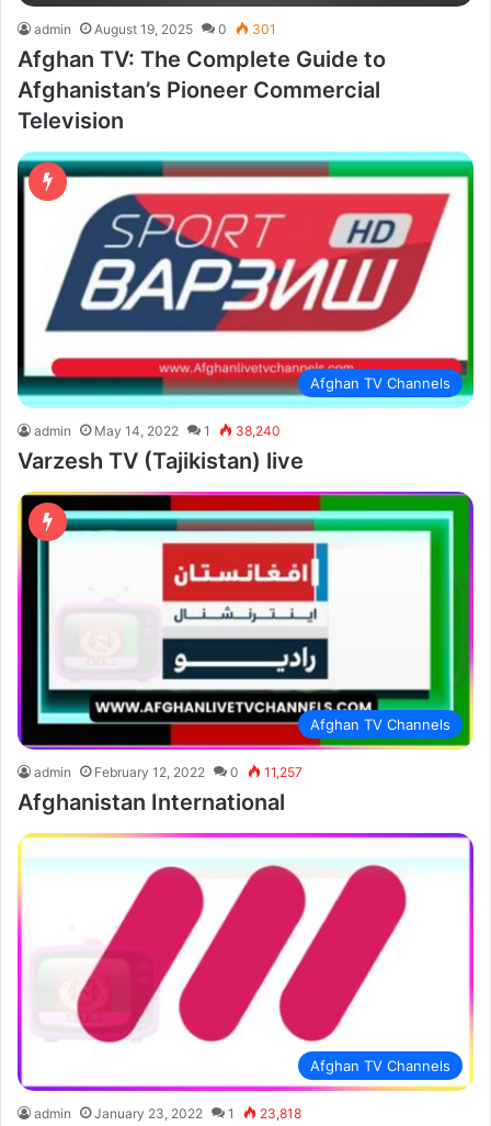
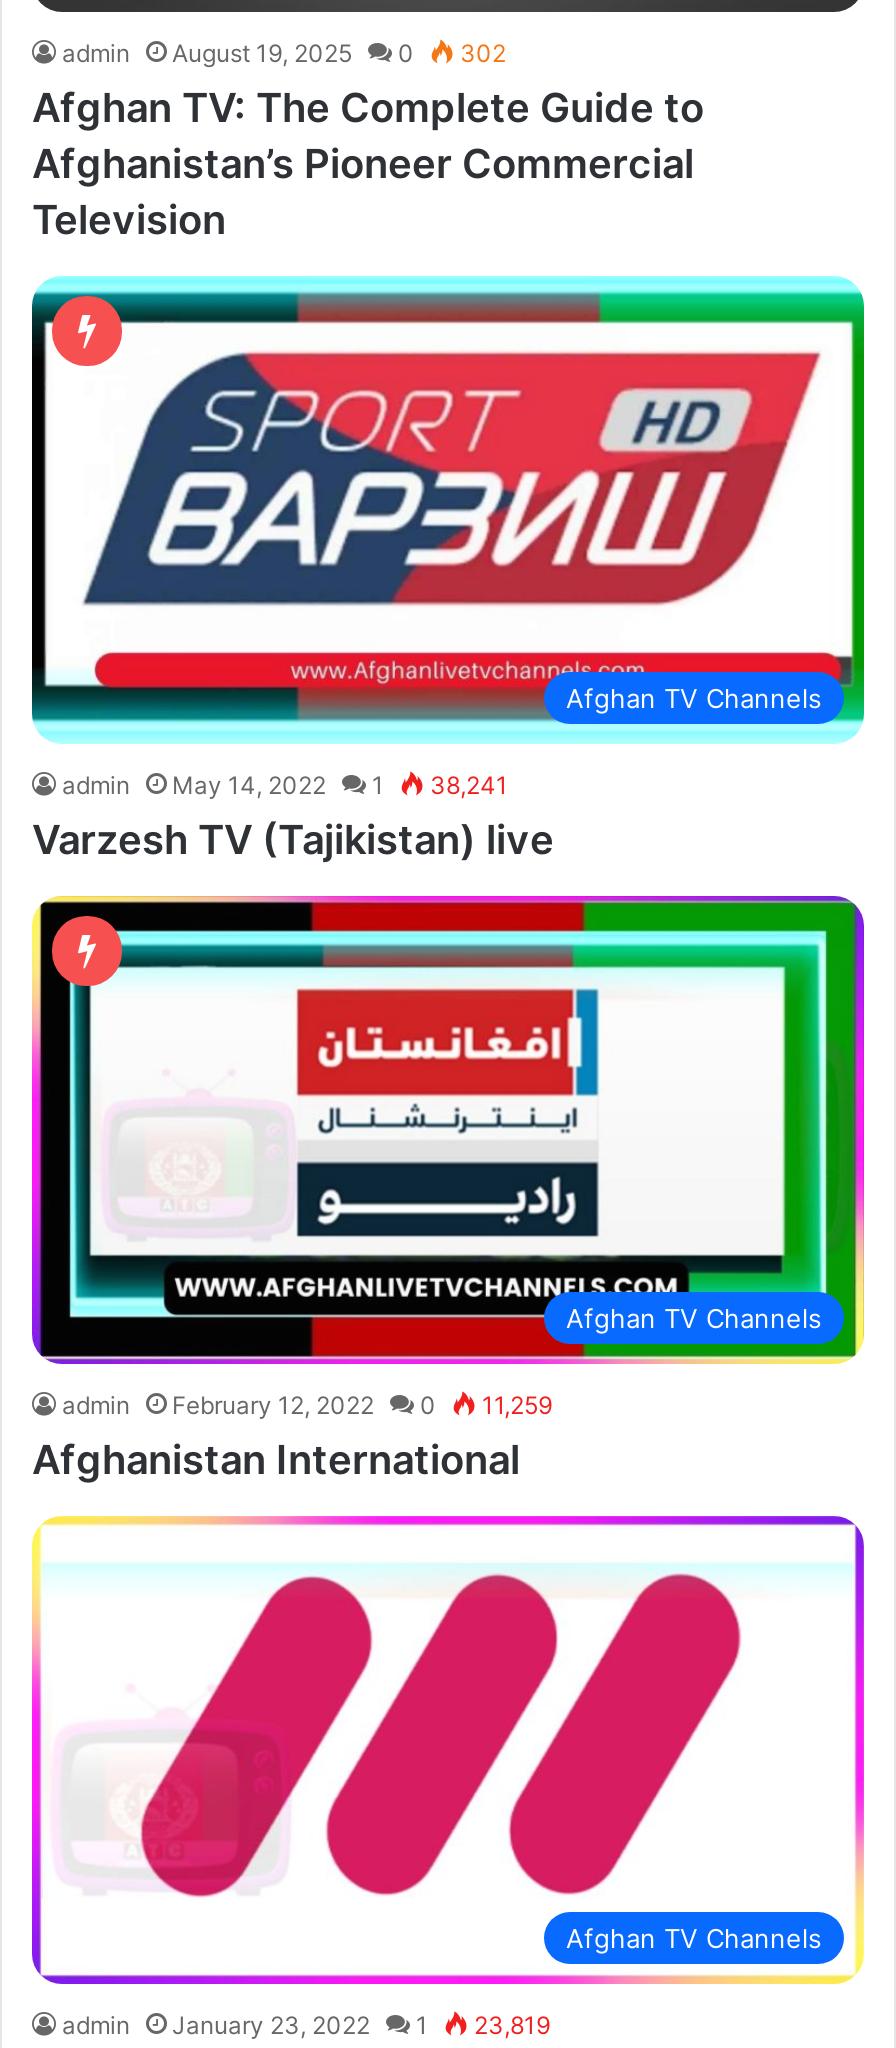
- admin August 19, 2025 0 301
+ admin August 19, 2025 0 302

- admin May 14, 2022 1 38,240
+ admin May 14, 2022 1 38,241

- admin February 12, 2022 0 11,257
+ admin February 12, 2022 0 11,259

- admin January 23, 2022 1 23,818
+ admin January 23, 2022 1 23,819
